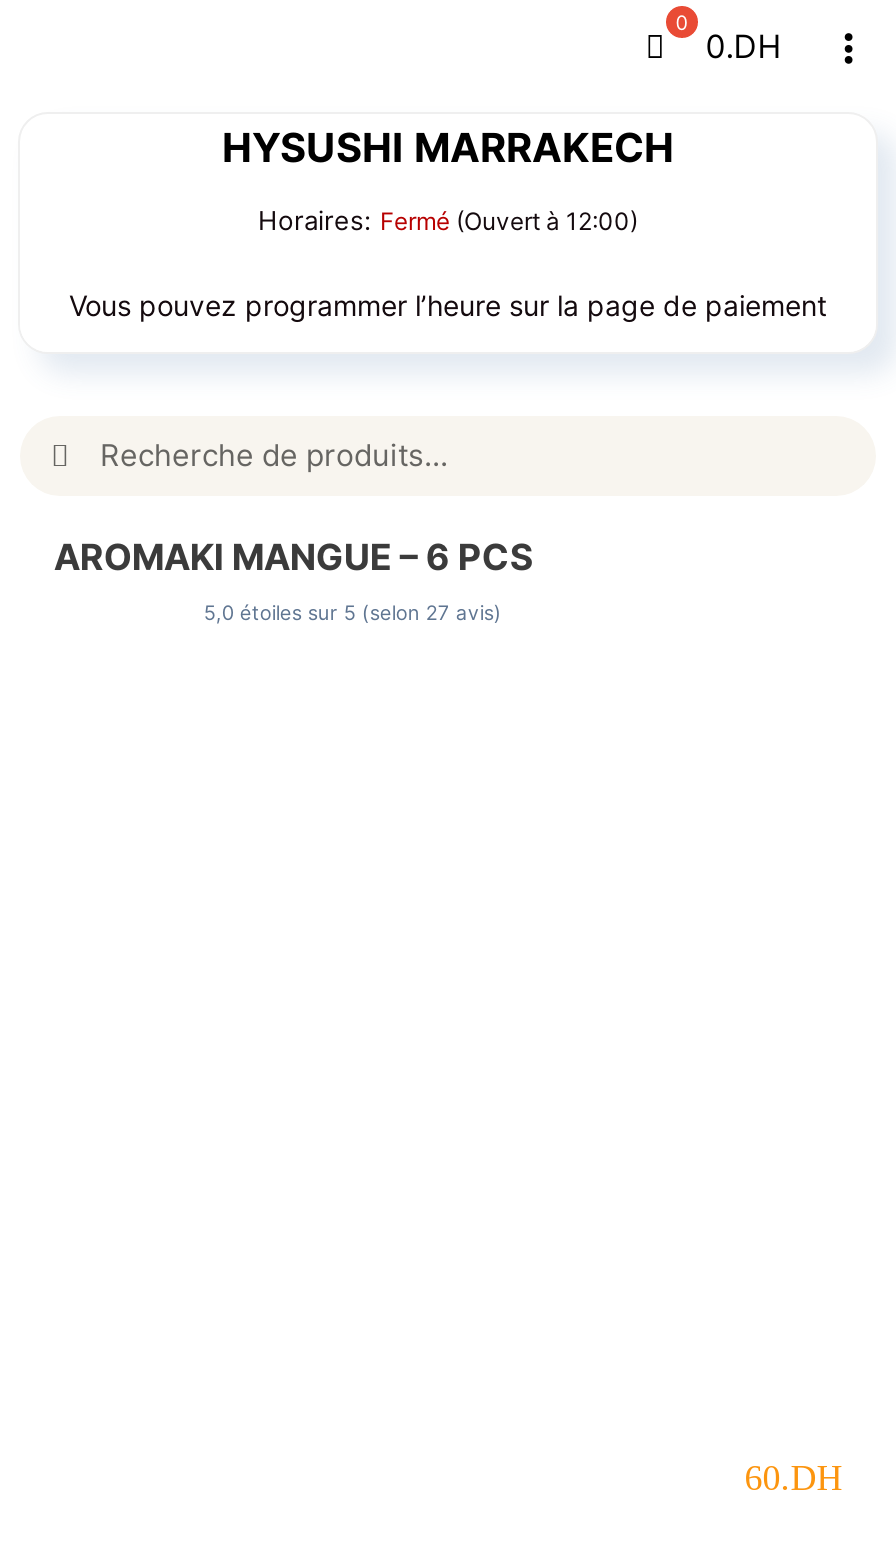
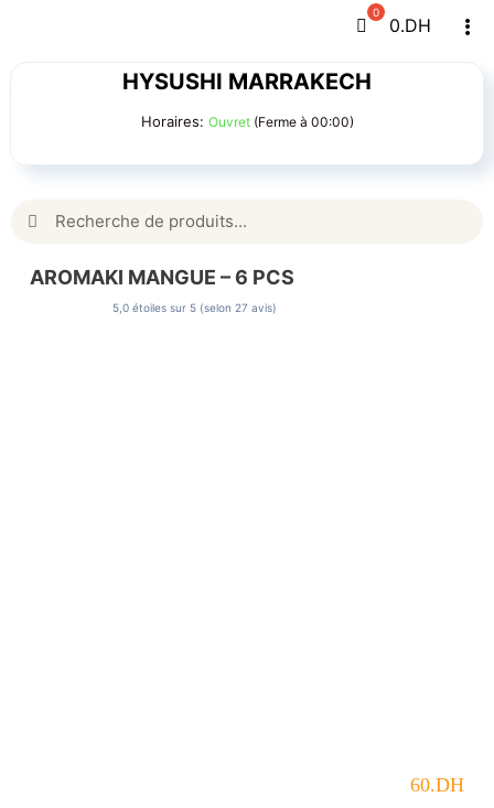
- Horaires: Fermé (Ouvert à 12:00)
- Vous pouvez programmer l’heure sur la page de paiement
+ Horaires: Ouvret (Ferme à 00:00)
